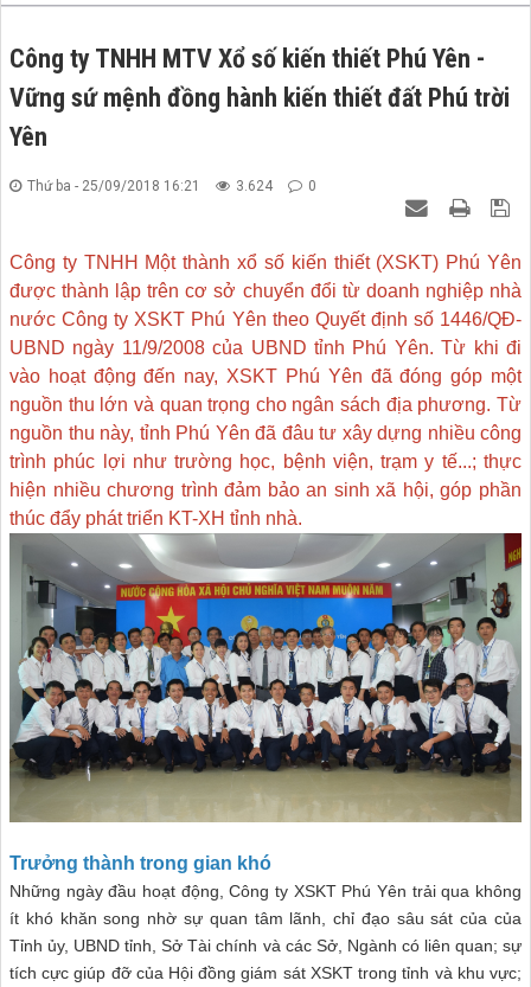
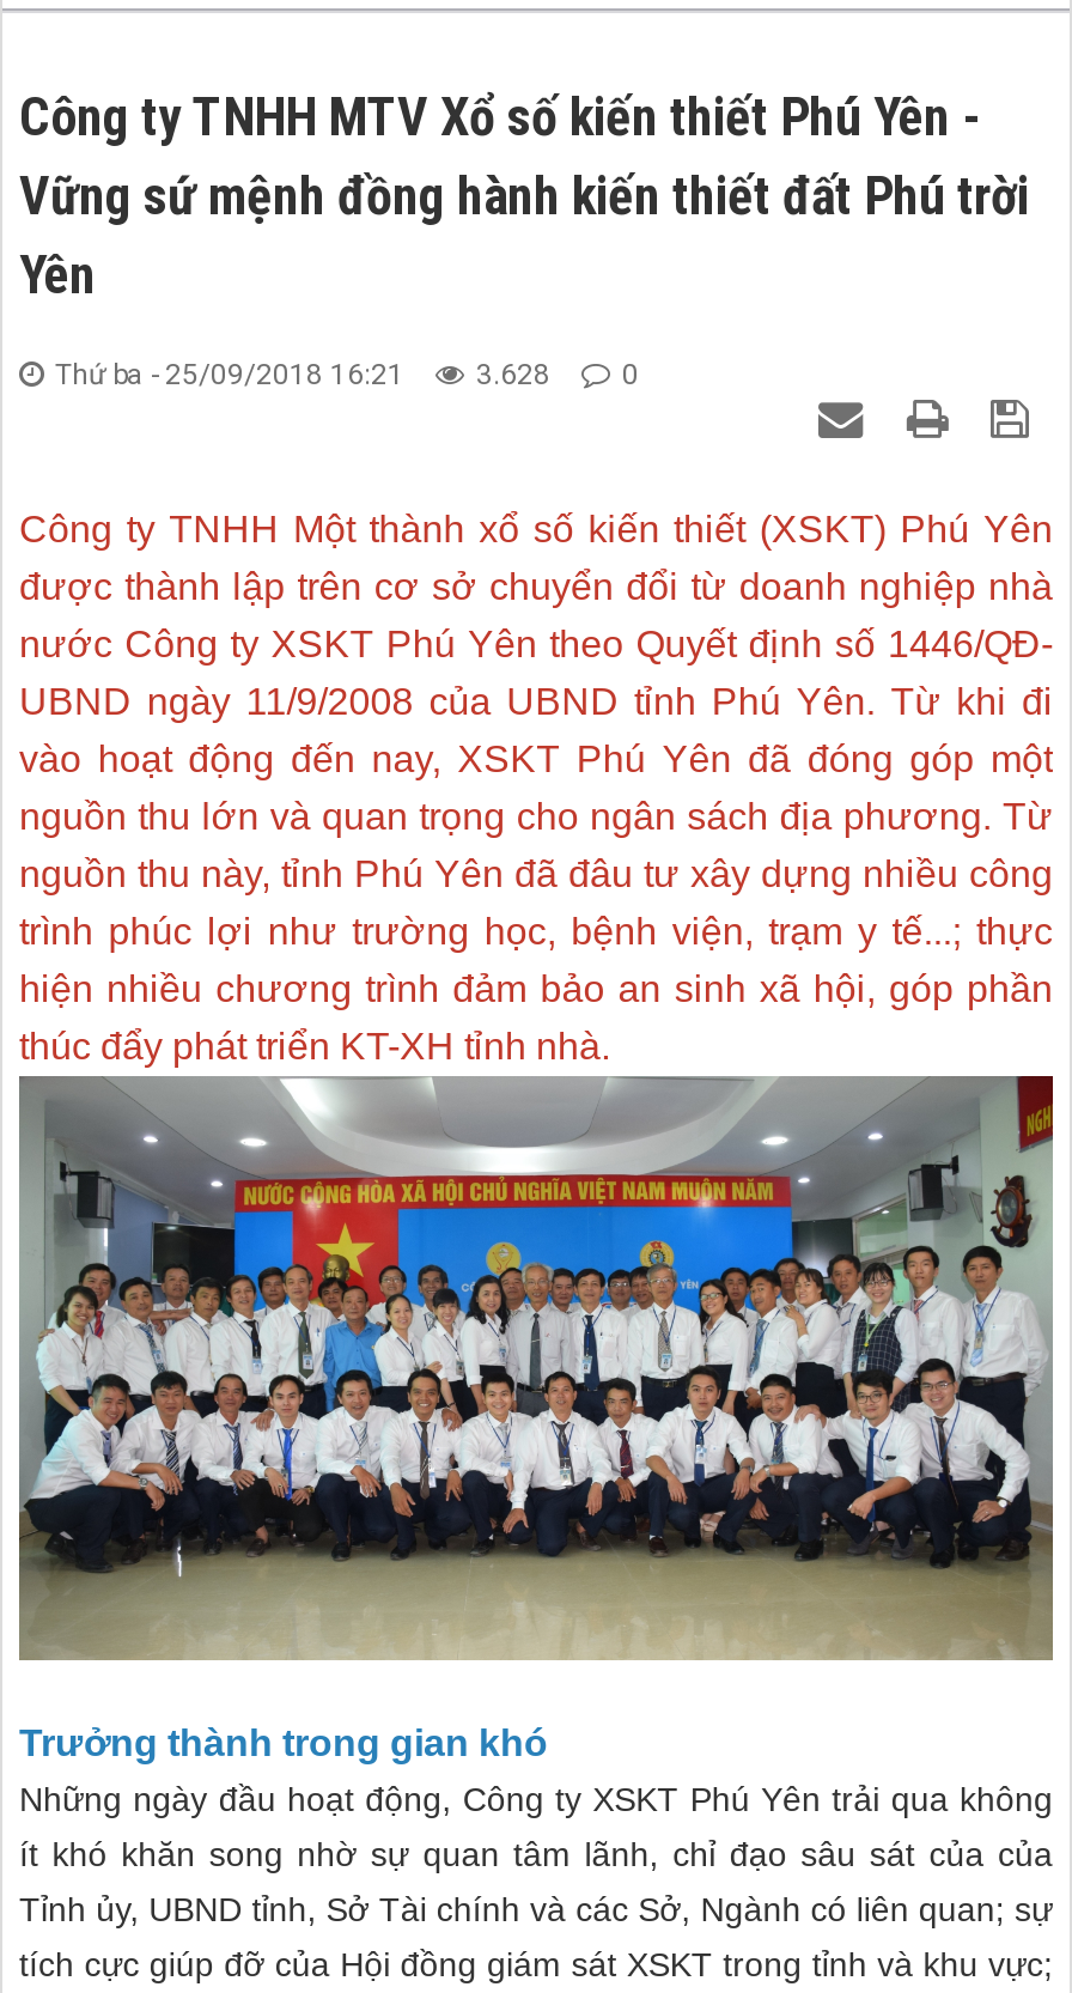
- 3.624
+ 3.628
